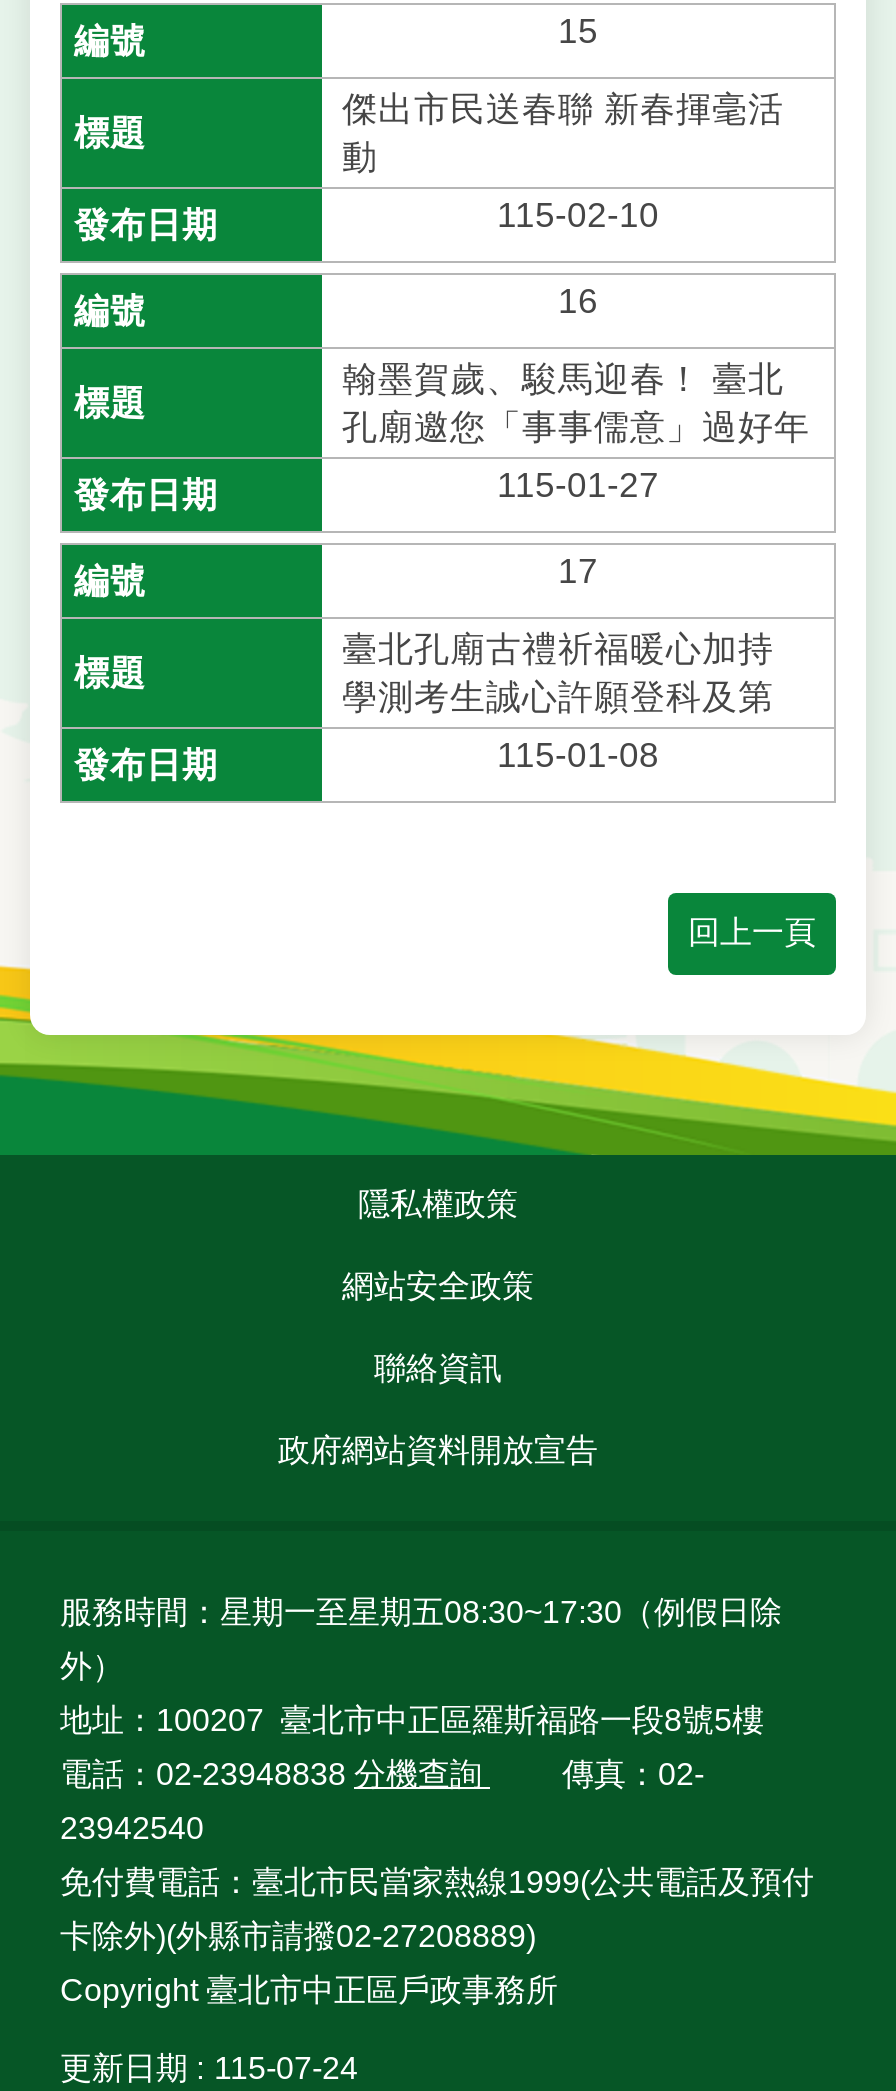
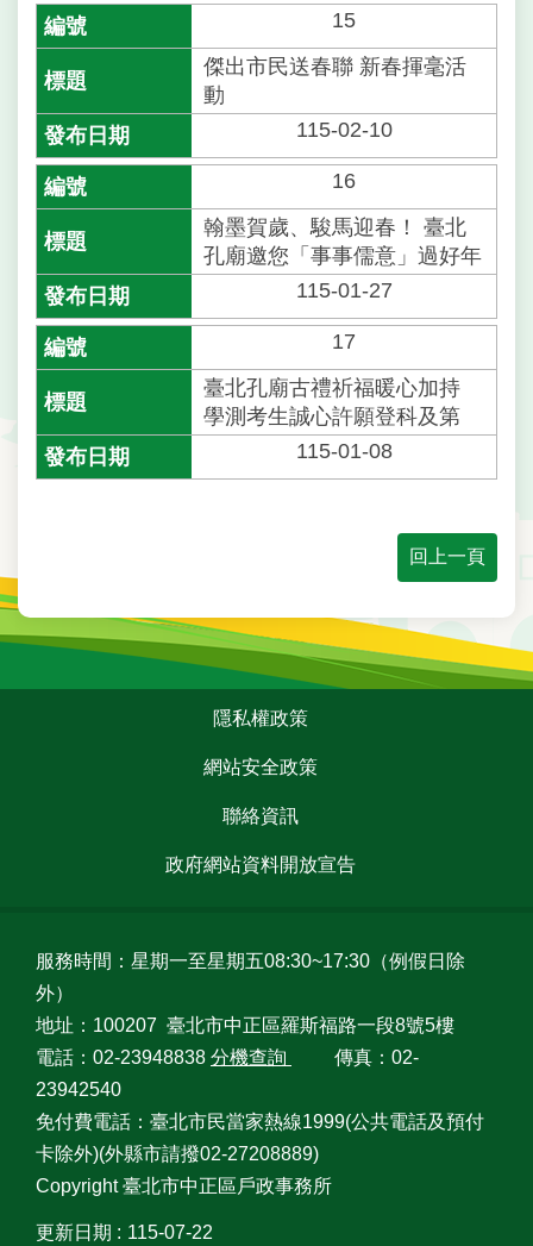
- 更新日期 115-07-24
+ 更新日期 115-07-22
